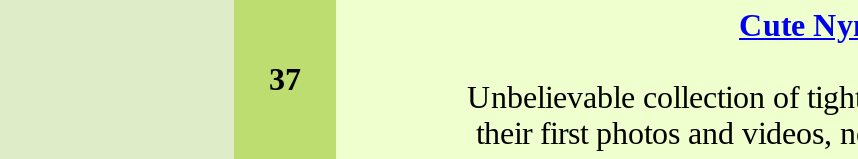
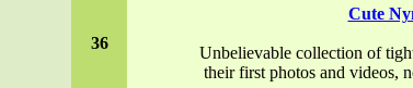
- 37
+ 36
